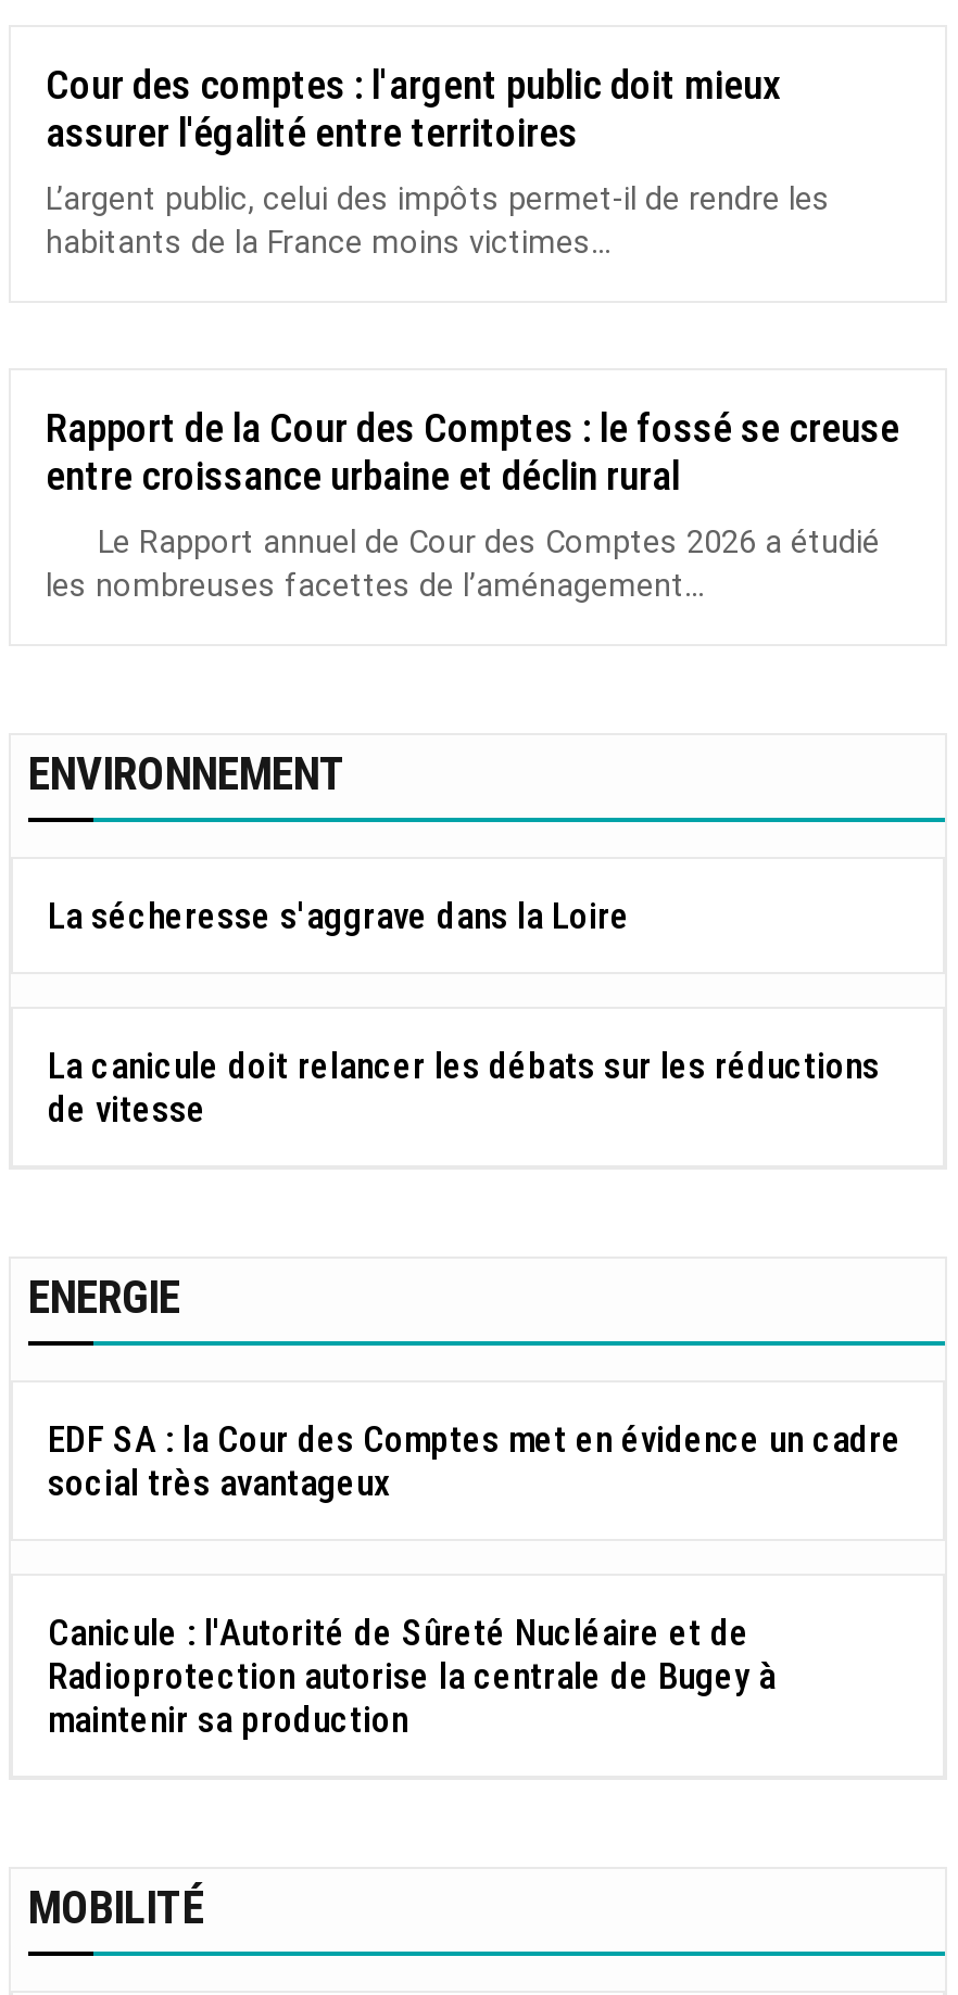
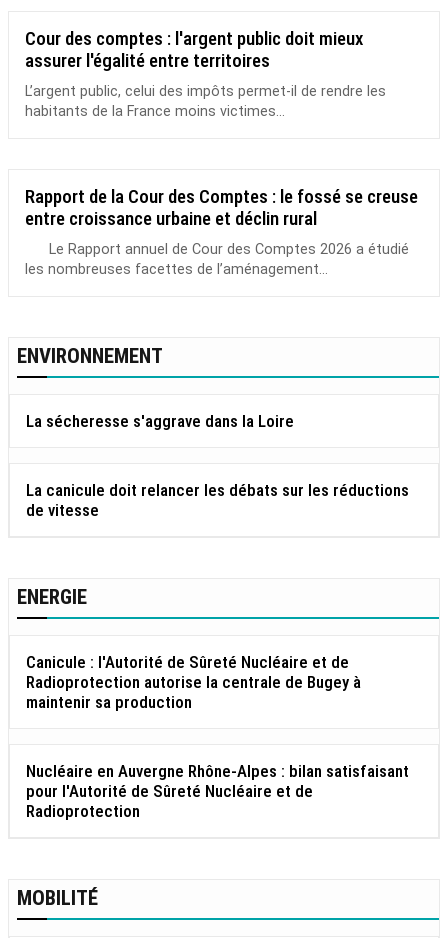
- EDF SA : la Cour des Comptes met en évidence un cadre
- social très avantageux

moved up: Canicule : l'Autorité de Sûreté Nucléaire et de | Radioprotection autorise la centrale de Bugey à | maintenir sa production

+ Nucléaire en Auvergne Rhône-Alpes : bilan satisfaisant
+ pour l'Autorité de Sûreté Nucléaire et de
+ Radioprotection
